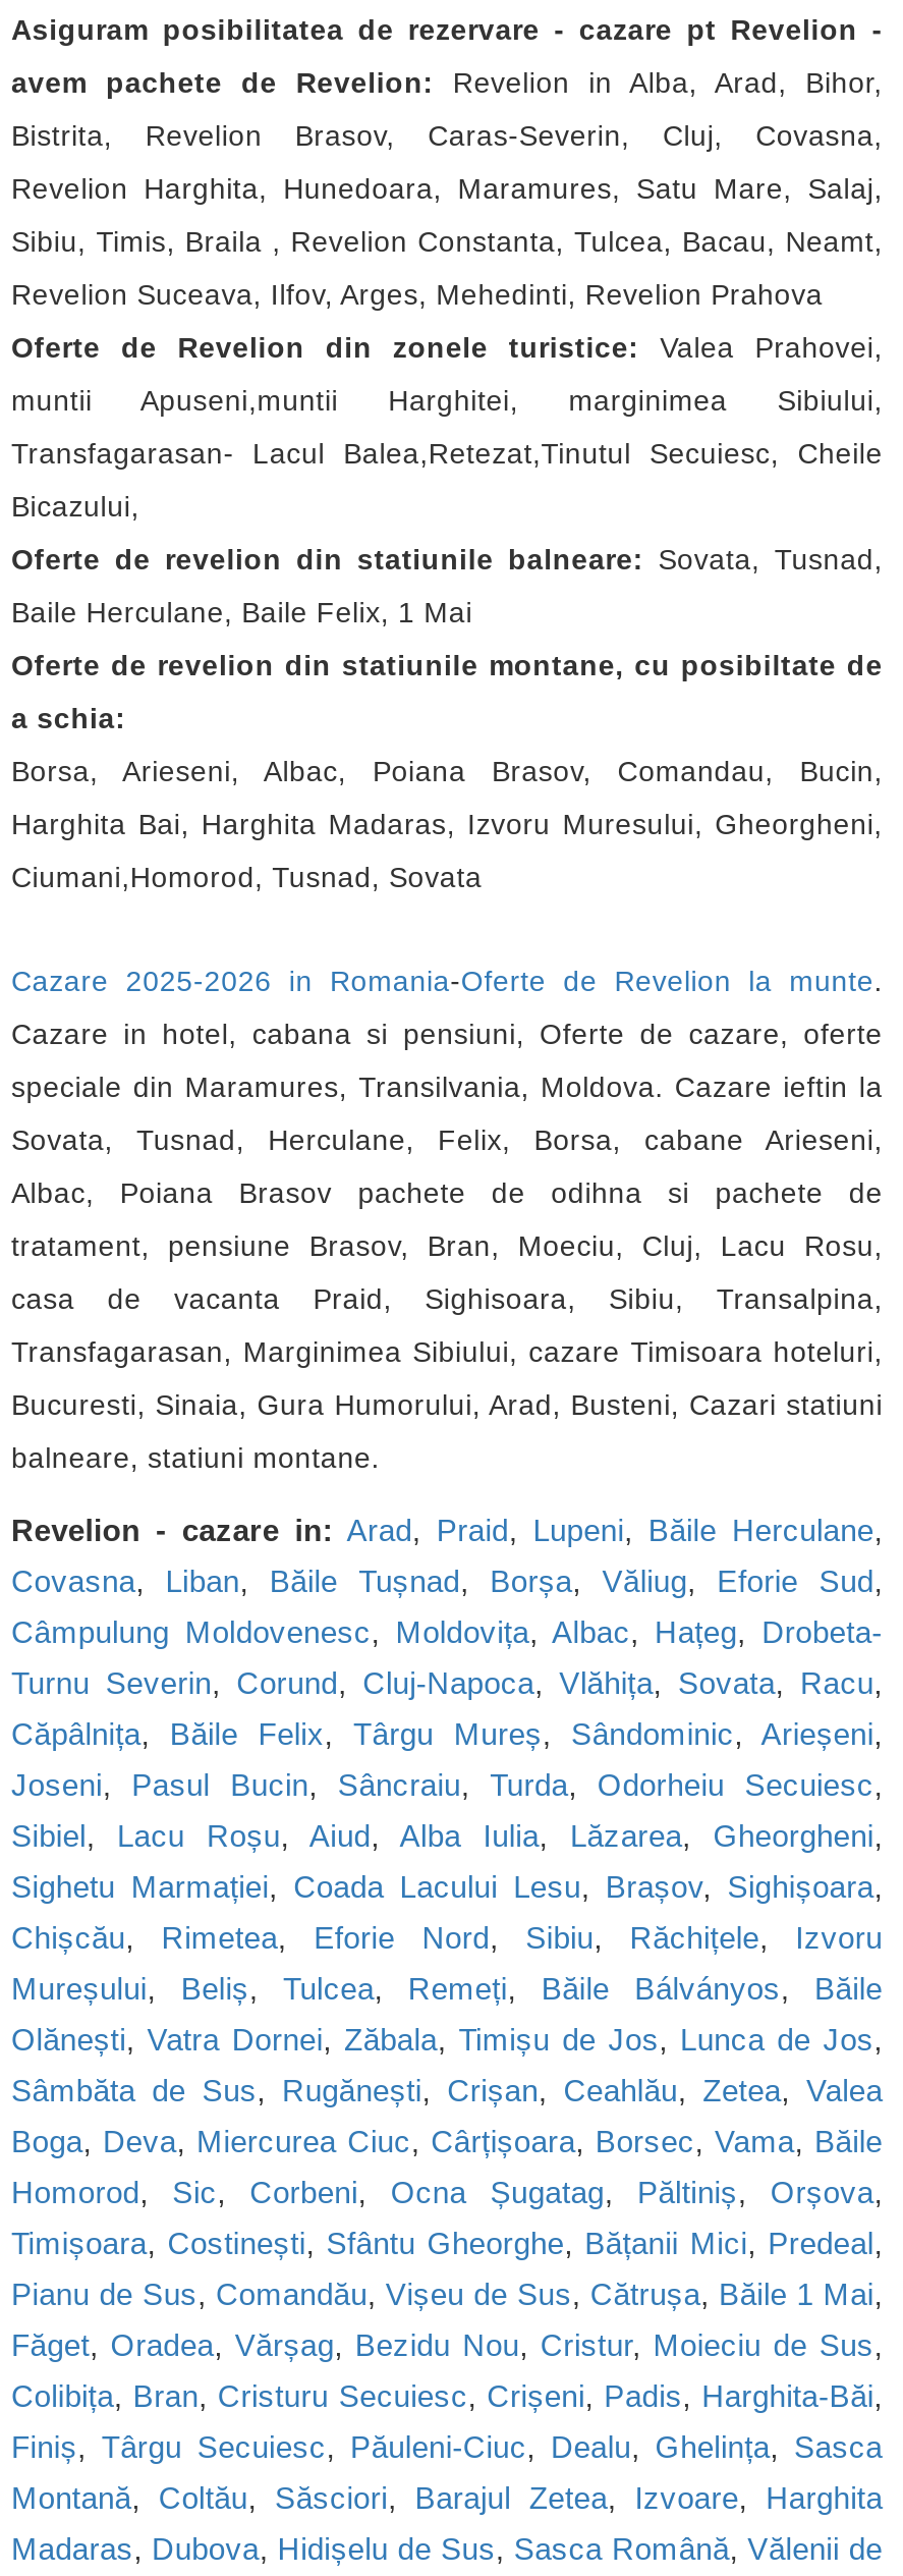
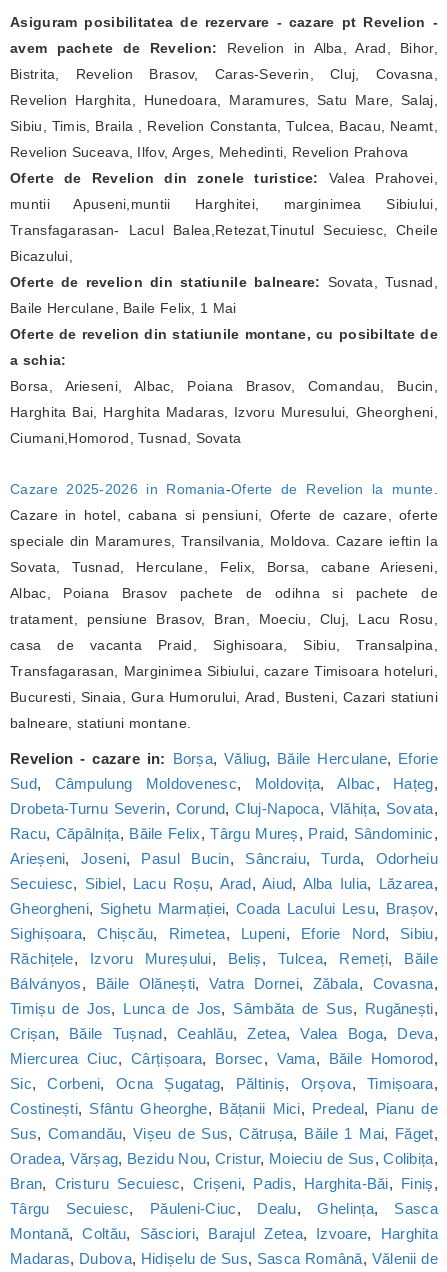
- Revelion - cazare in: Arad, Praid, Lupeni, Băile Herculane,
+ Revelion - cazare in: Borșa, Văliug, Băile Herculane, Eforie

- Covasna, Liban, Băile Tușnad, Borșa, Văliug, Eforie Sud,
+ Sud, Câmpulung Moldovenesc, Moldovița, Albac, Hațeg,

- Câmpulung Moldovenesc, Moldovița, Albac, Hațeg, Drobeta-
+ Drobeta-Turnu Severin, Corund, Cluj-Napoca, Vlăhița, Sovata,

- Turnu Severin, Corund, Cluj-Napoca, Vlăhița, Sovata, Racu,
+ Racu, Căpâlnița, Băile Felix, Târgu Mureș, Praid, Sândominic,

- Căpâlnița, Băile Felix, Târgu Mureș, Sândominic, Arieșeni,
+ Arieșeni, Joseni, Pasul Bucin, Sâncraiu, Turda, Odorheiu

- Joseni, Pasul Bucin, Sâncraiu, Turda, Odorheiu Secuiesc,
+ Secuiesc, Sibiel, Lacu Roșu, Arad, Aiud, Alba Iulia, Lăzarea,

- Sibiel, Lacu Roșu, Aiud, Alba Iulia, Lăzarea, Gheorgheni,
+ Gheorgheni, Sighetu Marmației, Coada Lacului Lesu, Brașov,

- Sighetu Marmației, Coada Lacului Lesu, Brașov, Sighișoara,
+ Sighișoara, Chișcău, Rimetea, Lupeni, Eforie Nord, Sibiu,

- Chișcău, Rimetea, Eforie Nord, Sibiu, Răchițele, Izvoru
+ Răchițele, Izvoru Mureșului, Beliș, Tulcea, Remeți, Băile

- Mureșului, Beliș, Tulcea, Remeți, Băile Bálványos, Băile
+ Bálványos, Băile Olănești, Vatra Dornei, Zăbala, Covasna,

- Olănești, Vatra Dornei, Zăbala, Timișu de Jos, Lunca de Jos,
+ Timișu de Jos, Lunca de Jos, Sâmbăta de Sus, Rugănești,

- Sâmbăta de Sus, Rugănești, Crișan, Ceahlău, Zetea, Valea
+ Crișan, Băile Tușnad, Ceahlău, Zetea, Valea Boga, Deva,

- Boga, Deva, Miercurea Ciuc, Cârțișoara, Borsec, Vama, Băile
+ Miercurea Ciuc, Cârțișoara, Borsec, Vama, Băile Homorod,

- Homorod, Sic, Corbeni, Ocna Șugatag, Păltiniș, Orșova,
+ Sic, Corbeni, Ocna Șugatag, Păltiniș, Orșova, Timișoara,

- Timișoara, Costinești, Sfântu Gheorghe, Bățanii Mici, Predeal,
+ Costinești, Sfântu Gheorghe, Bățanii Mici, Predeal, Pianu de

- Pianu de Sus, Comandău, Vișeu de Sus, Cătrușa, Băile 1 Mai,
+ Sus, Comandău, Vișeu de Sus, Cătrușa, Băile 1 Mai, Făget,

- Făget, Oradea, Vărșag, Bezidu Nou, Cristur, Moieciu de Sus,
+ Oradea, Vărșag, Bezidu Nou, Cristur, Moieciu de Sus, Colibița,

- Colibița, Bran, Cristuru Secuiesc, Crișeni, Padis, Harghita-Băi,
+ Bran, Cristuru Secuiesc, Crișeni, Padis, Harghita-Băi, Finiș,

- Finiș, Târgu Secuiesc, Păuleni-Ciuc, Dealu, Ghelința, Sasca
+ Târgu Secuiesc, Păuleni-Ciuc, Dealu, Ghelința, Sasca
